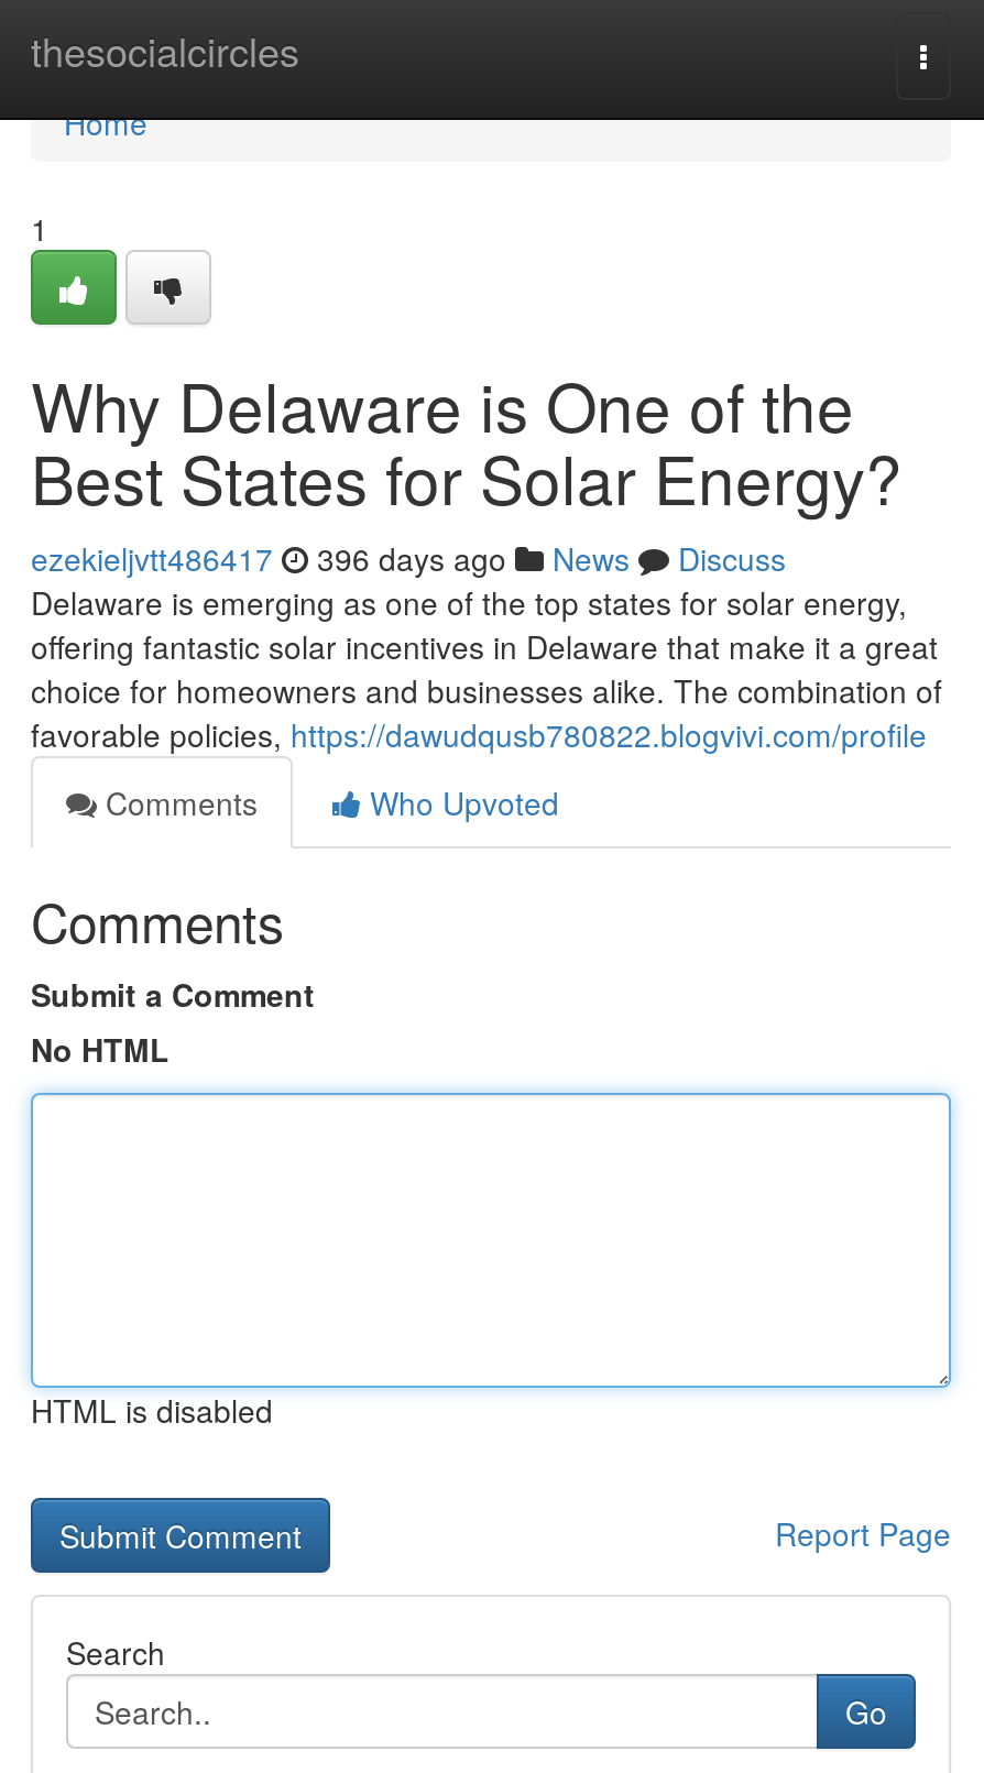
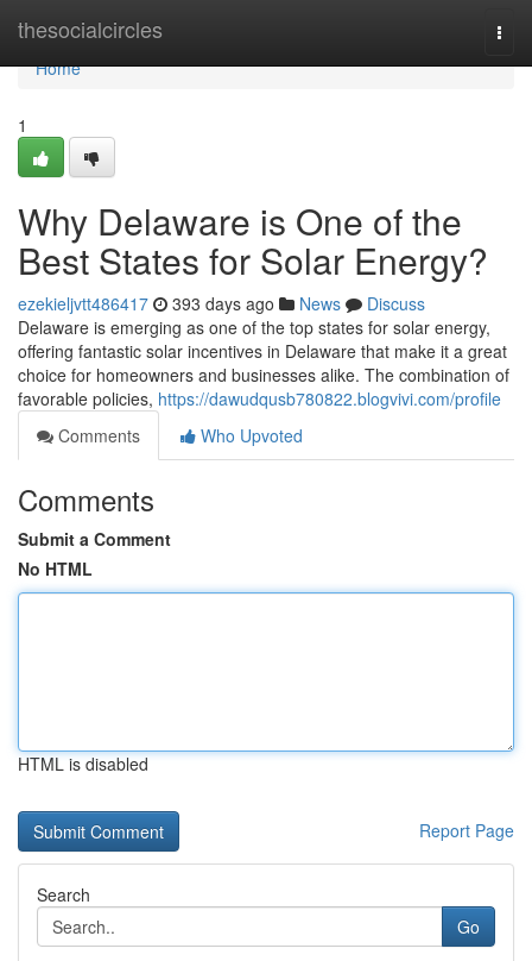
- ezekieljvtt486417 396 days ago News Discuss
+ ezekieljvtt486417 393 days ago News Discuss
